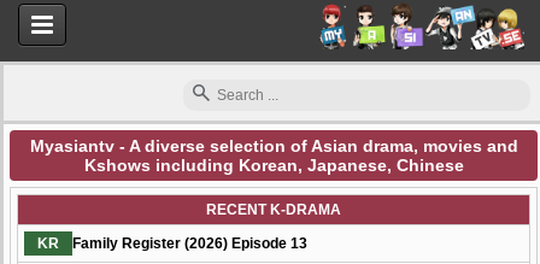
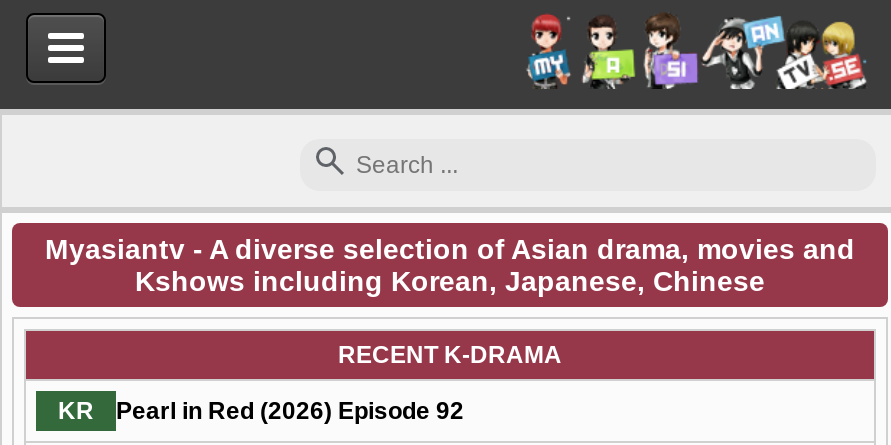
- Family Register (2026) Episode 13
+ Pearl in Red (2026) Episode 92
